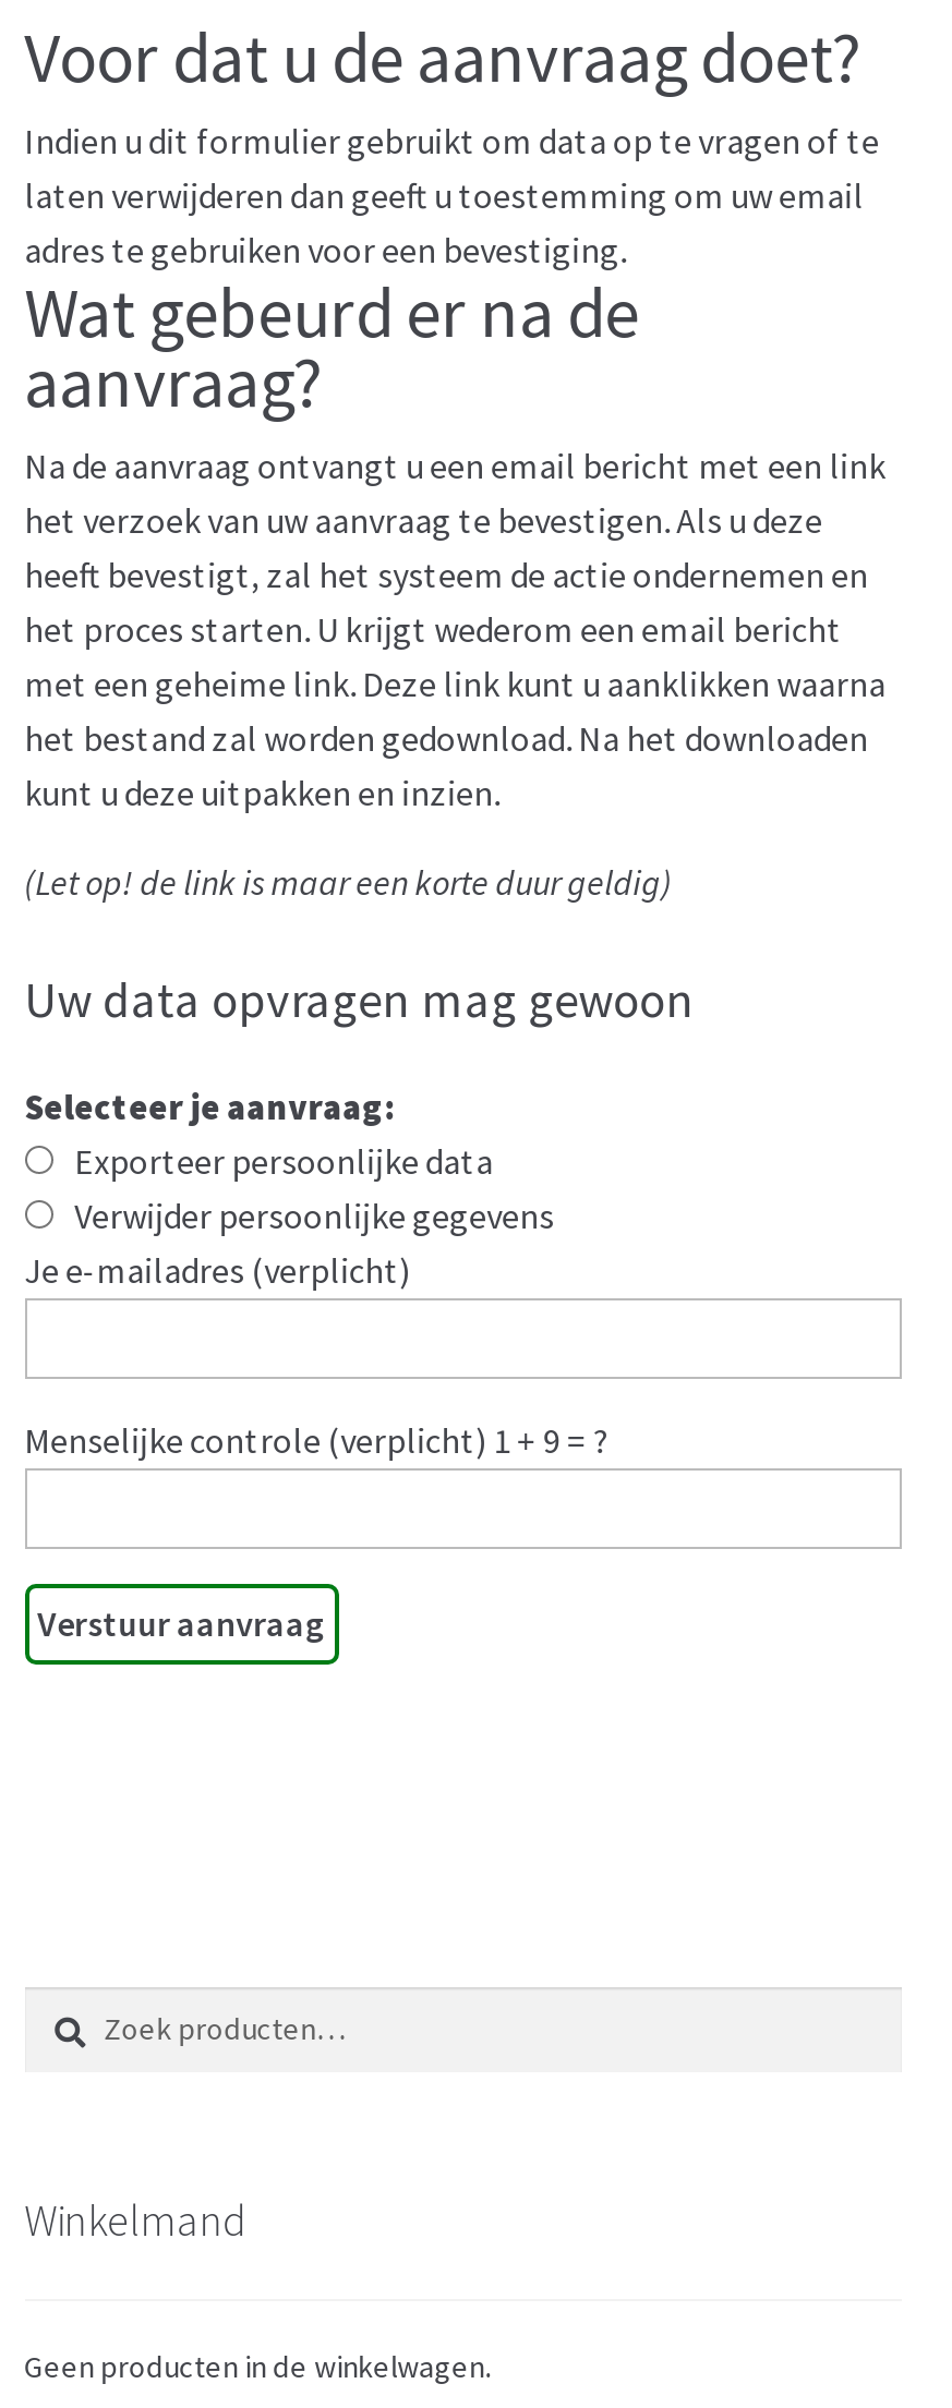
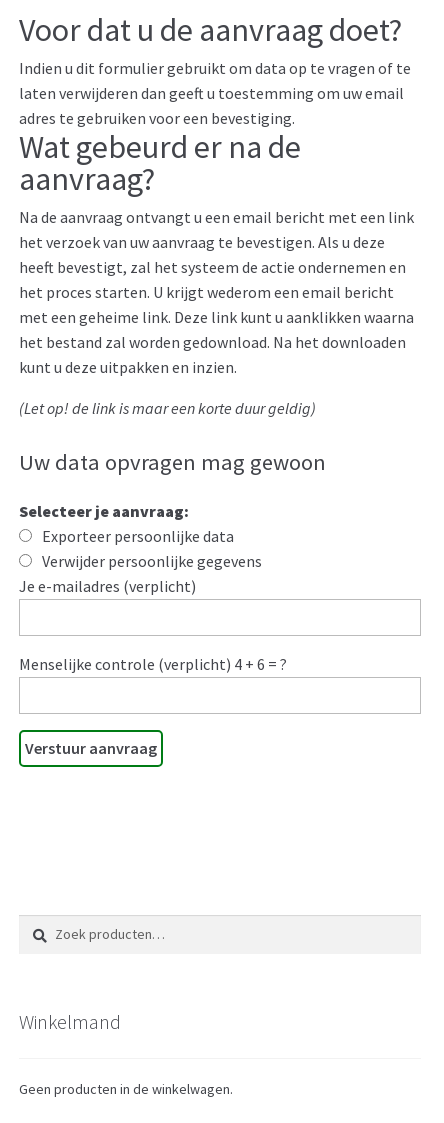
- Menselijke controle (verplicht) 1 + 9 = ?
+ Menselijke controle (verplicht) 4 + 6 = ?
